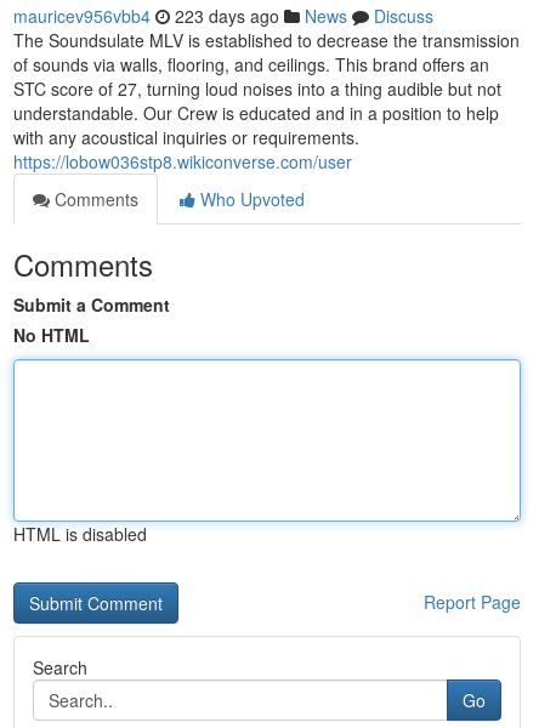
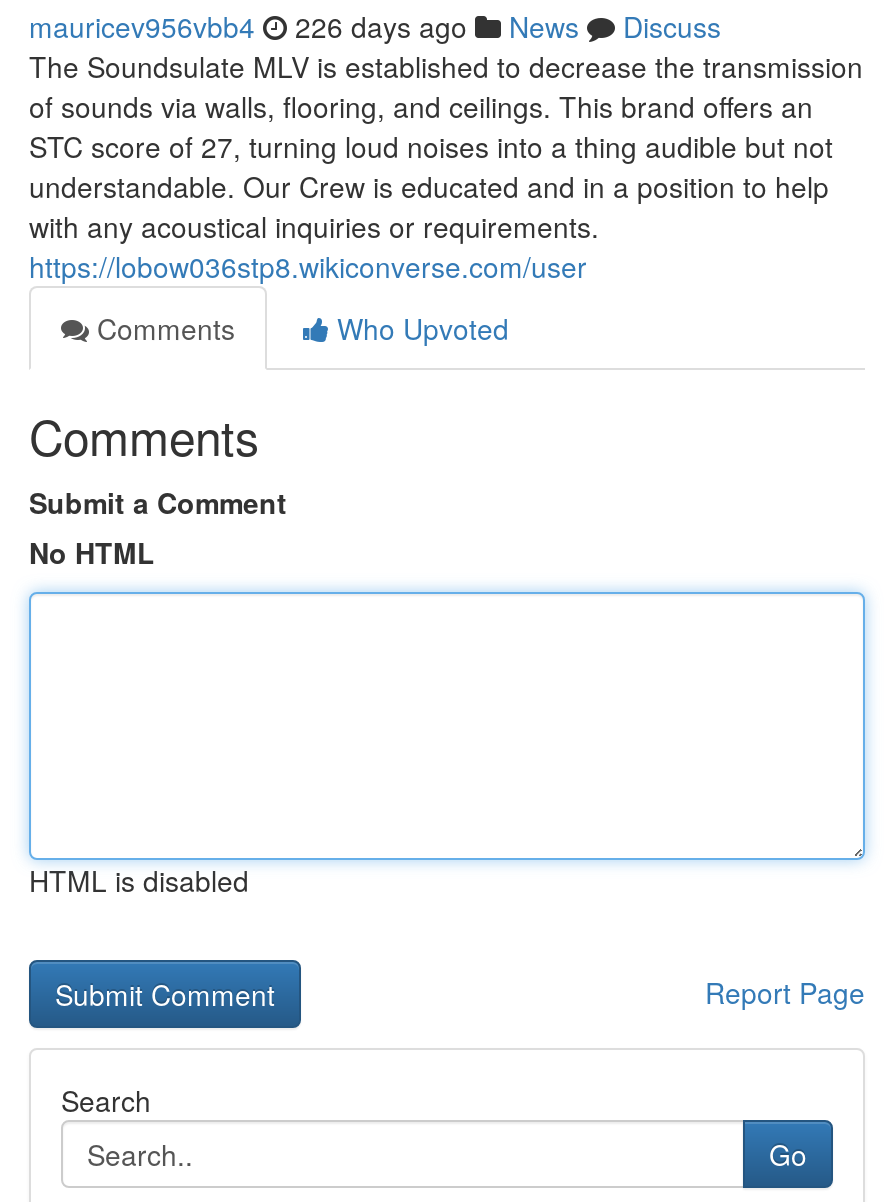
- mauricev956vbb4 223 days ago News Discuss
+ mauricev956vbb4 226 days ago News Discuss
